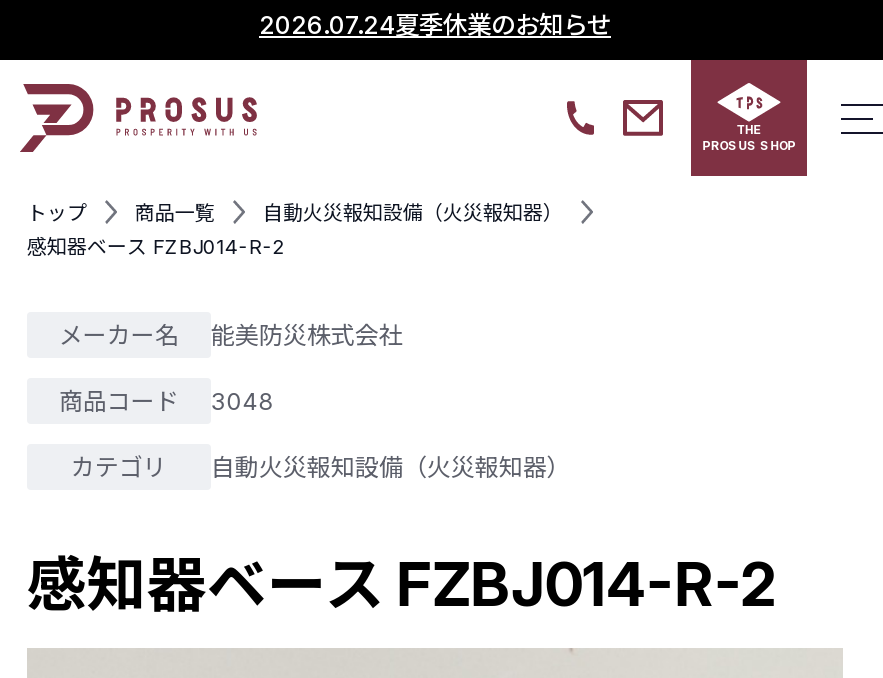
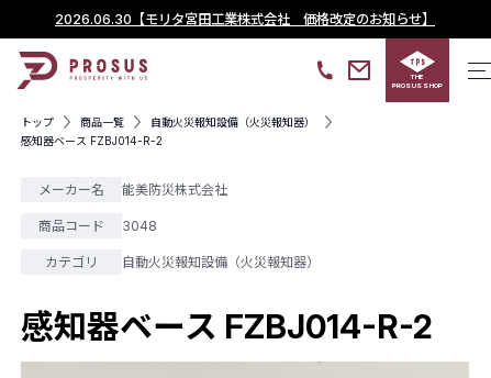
- 2026.07.24夏季休業のお知らせ
+ 2026.06.30【モリタ宮田工業株式会社 価格改定のお知らせ】
